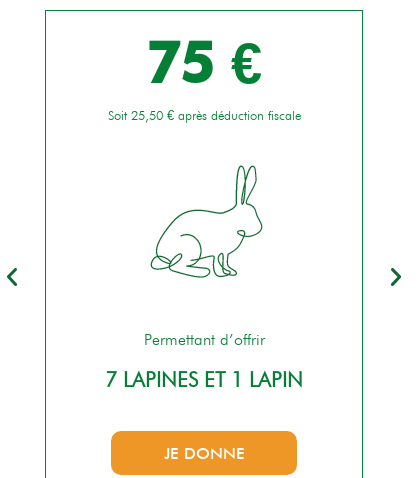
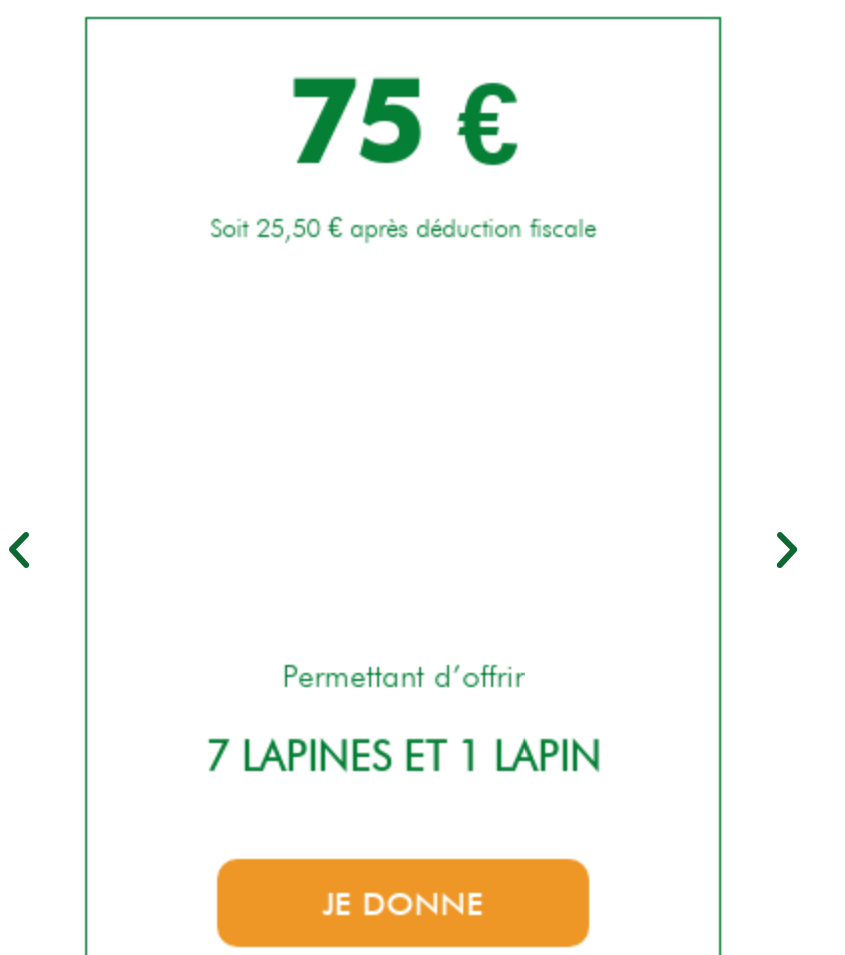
- [image]
